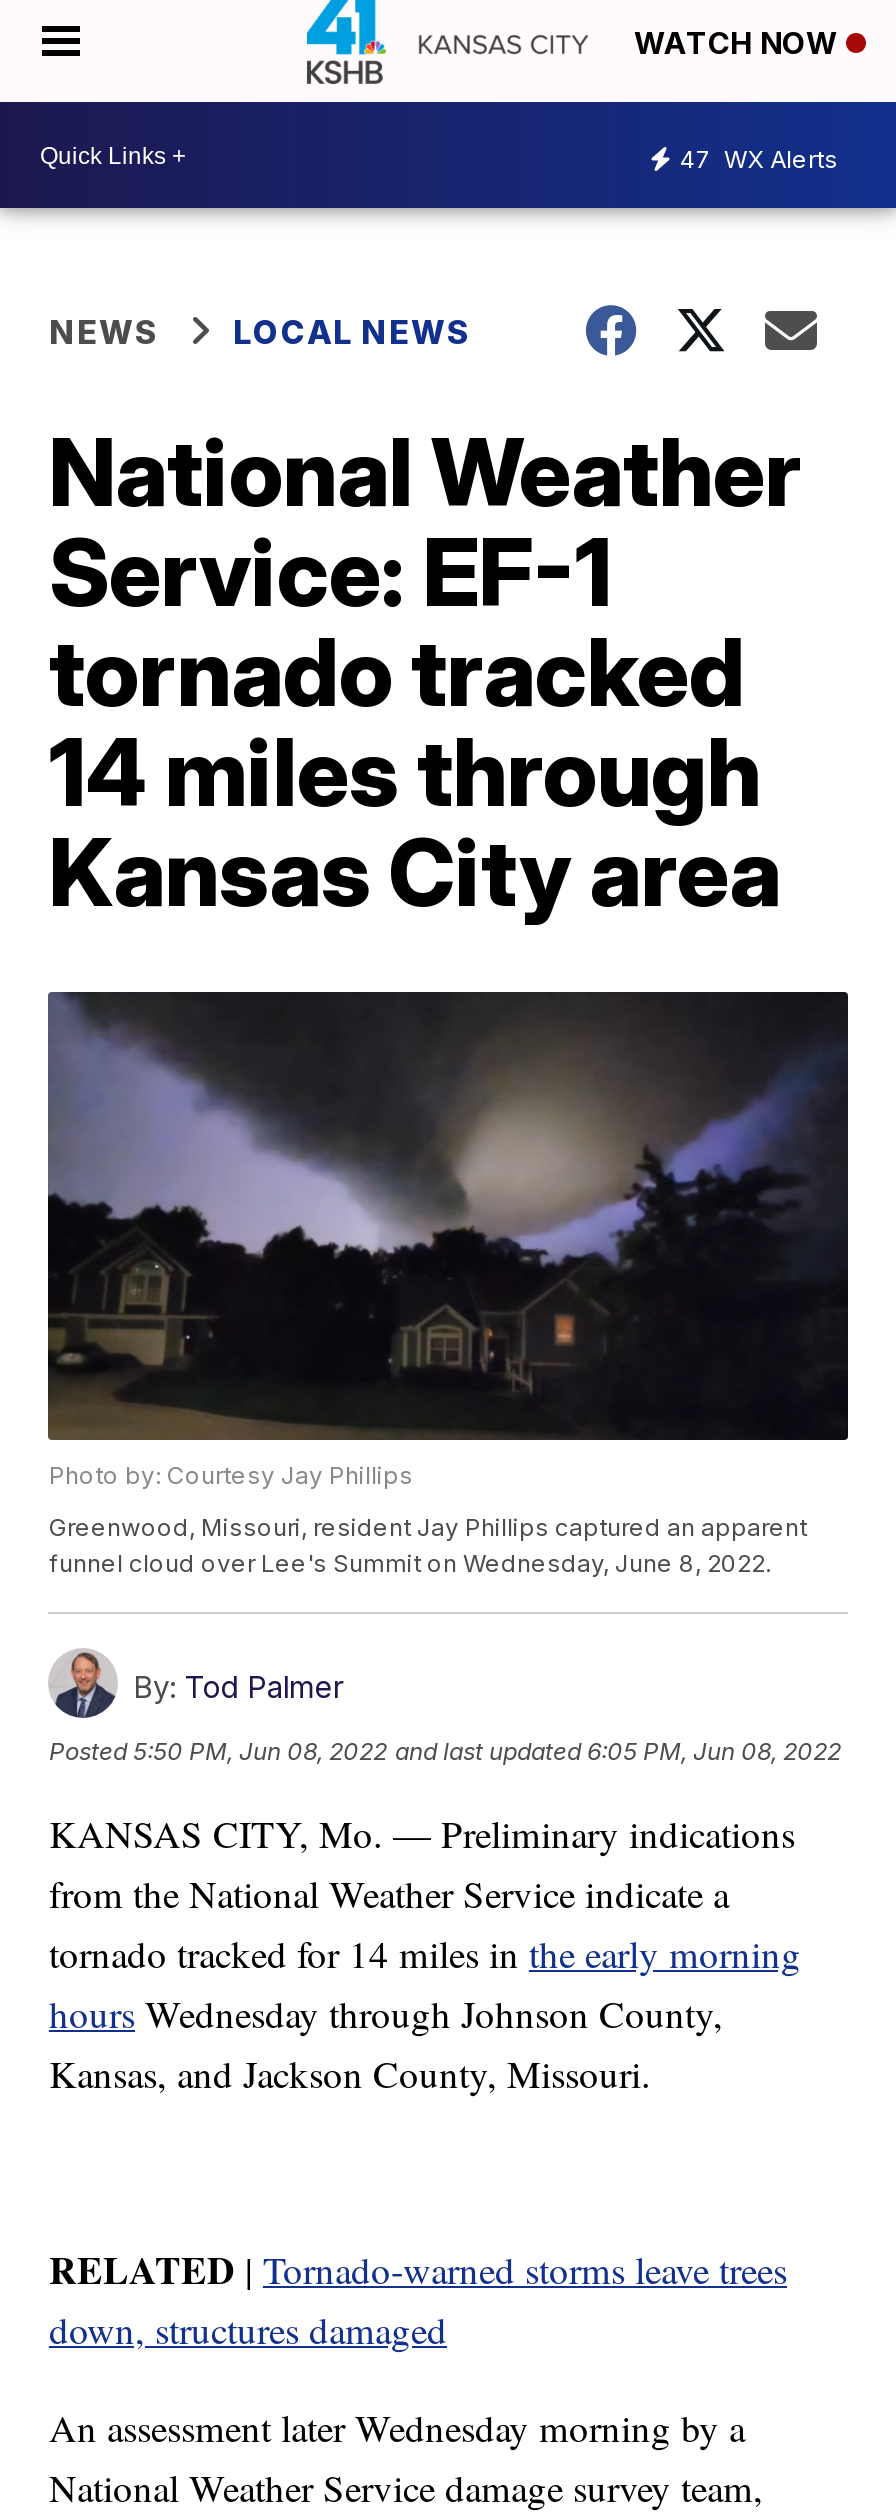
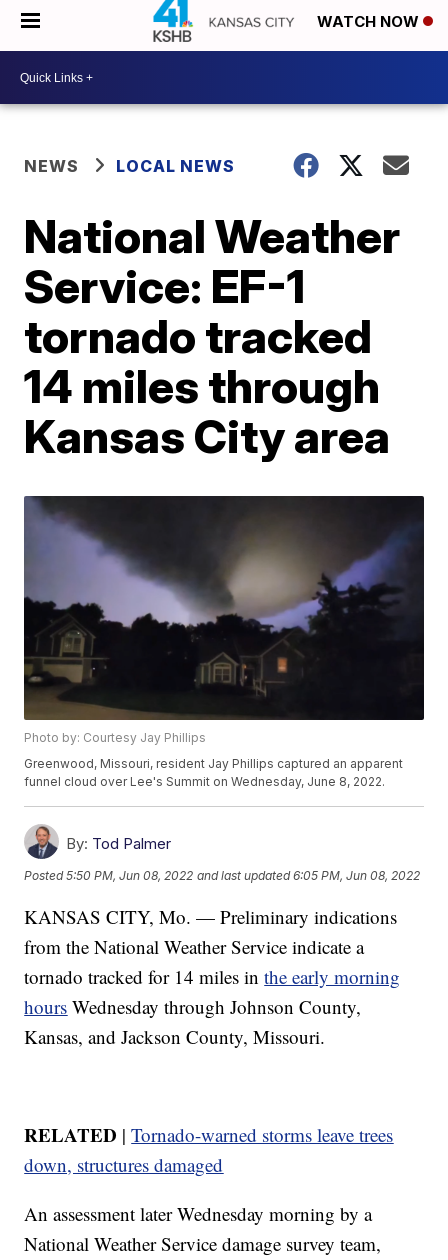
- 47 WX Alerts
